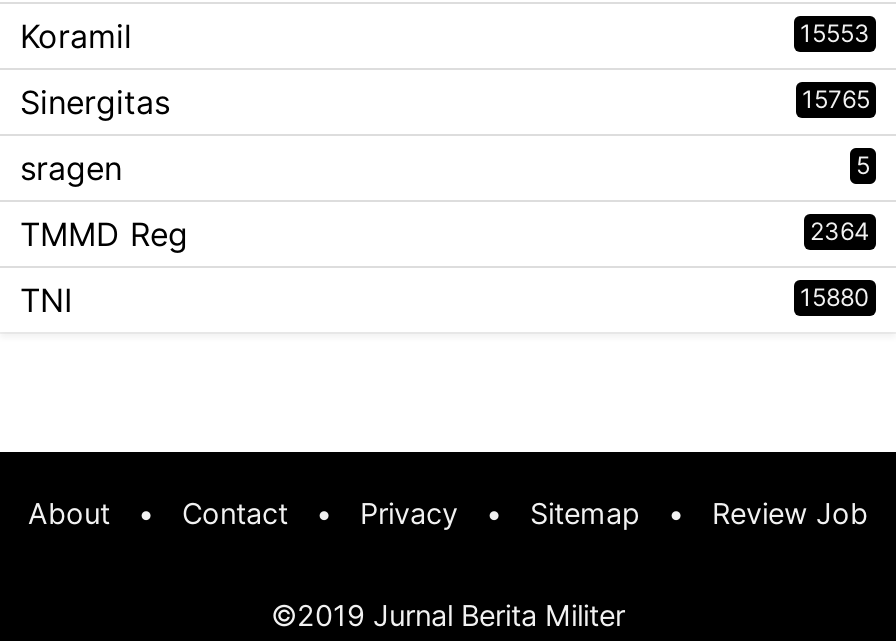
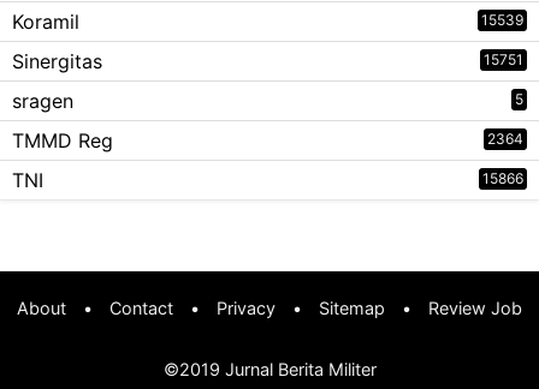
- 15553
+ 15539

- 15765
+ 15751

- 15880
+ 15866
